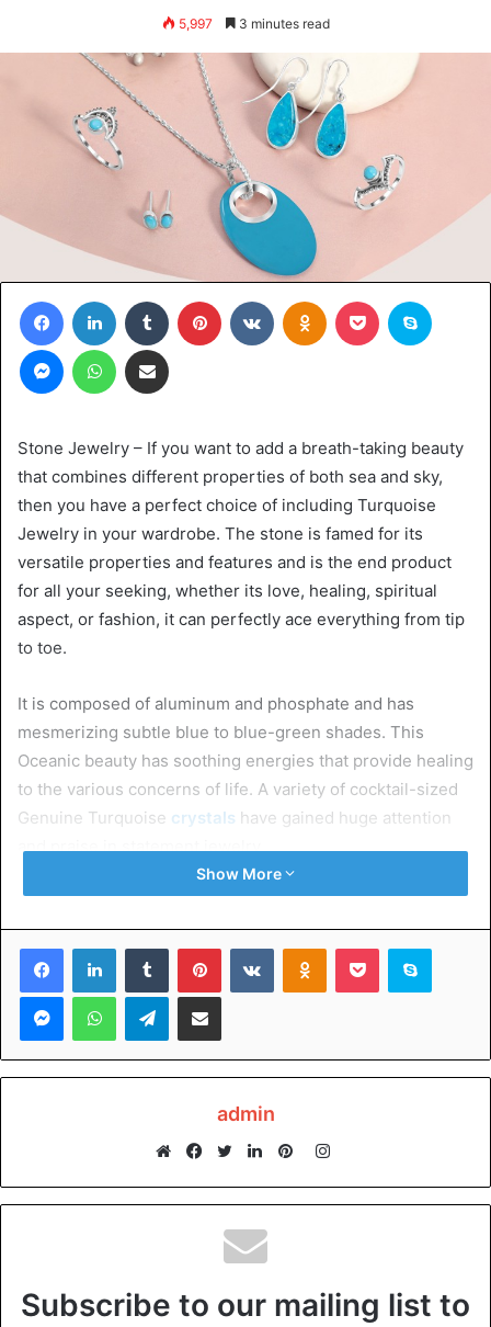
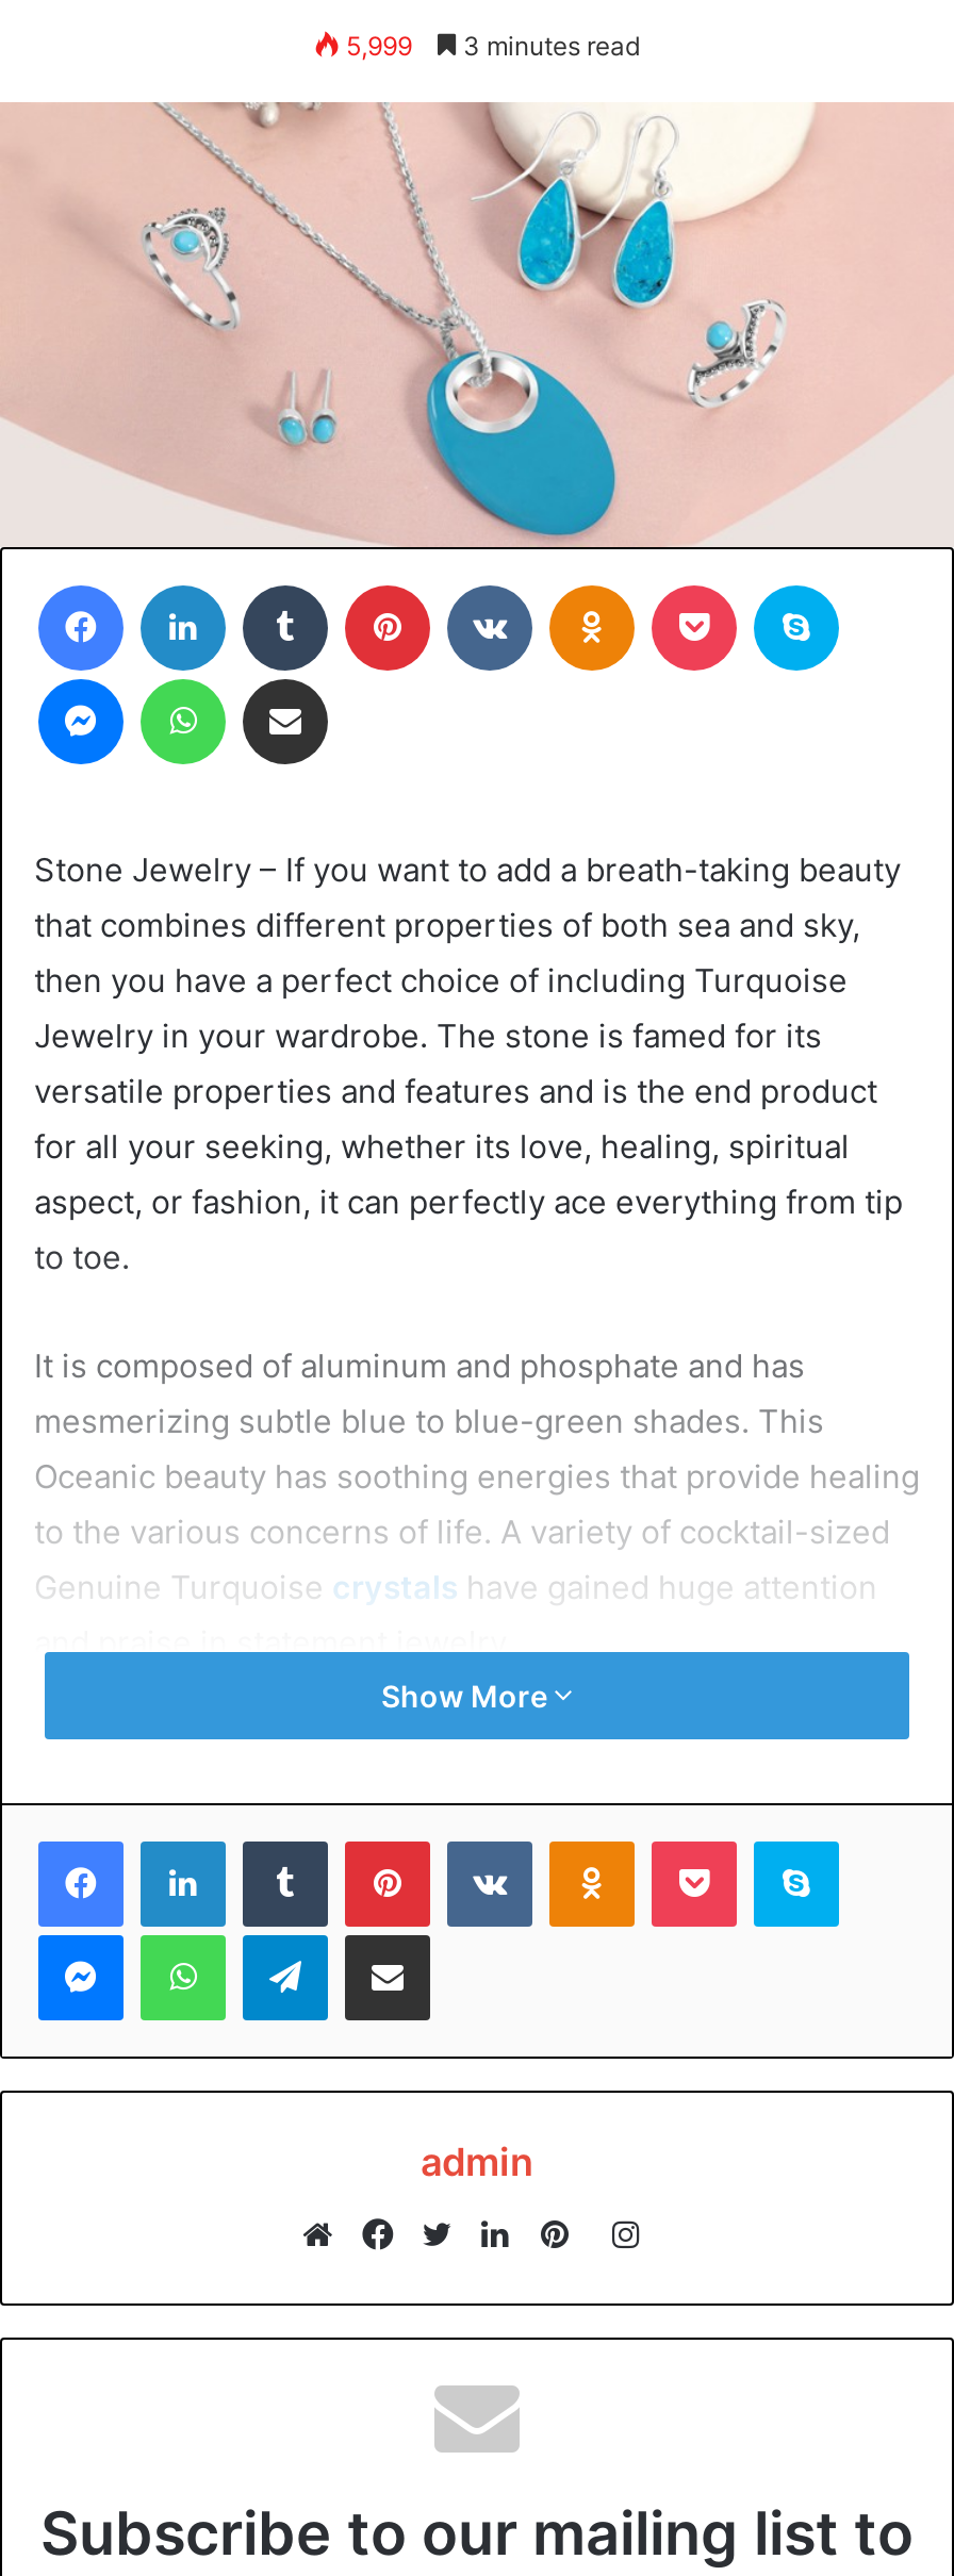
- 5,997 3 minutes read
+ 5,999 3 minutes read
